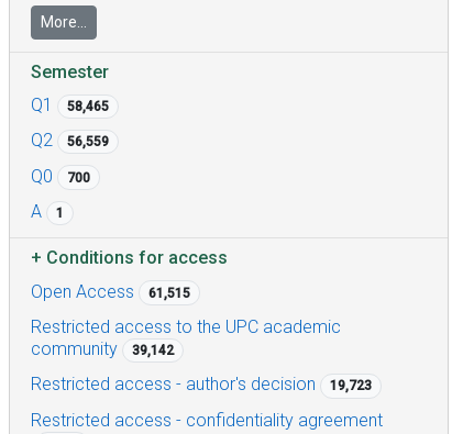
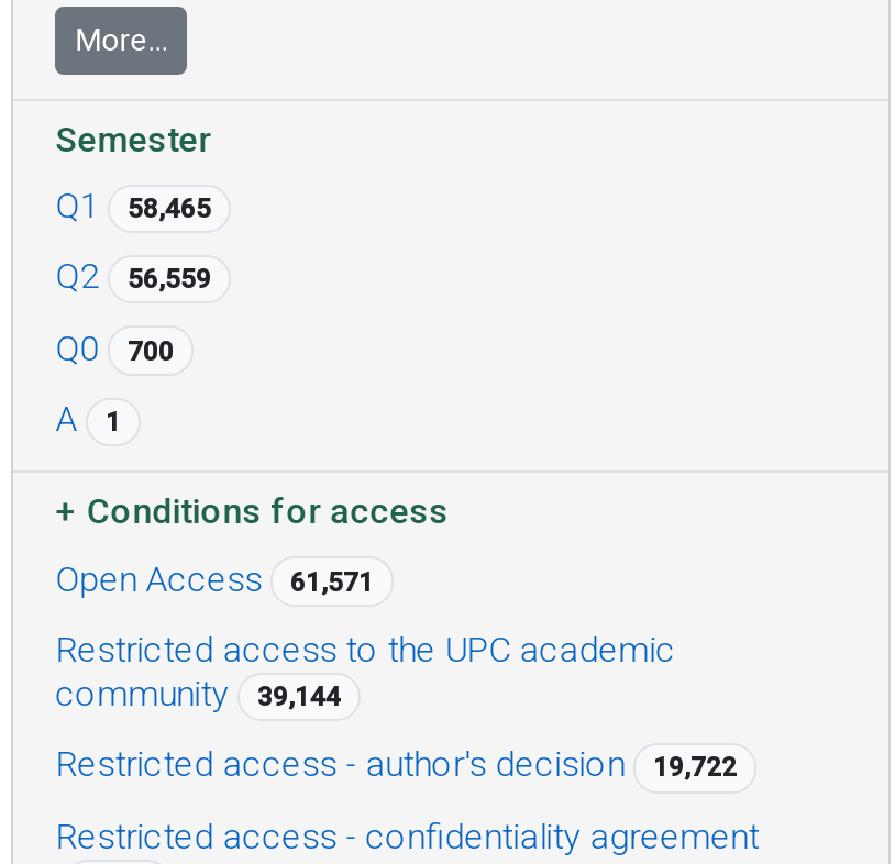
- Open Access 61,515
+ Open Access 61,571

- community 39,142
+ community 39,144

- Restricted access - author's decision 19,723
+ Restricted access - author's decision 19,722
